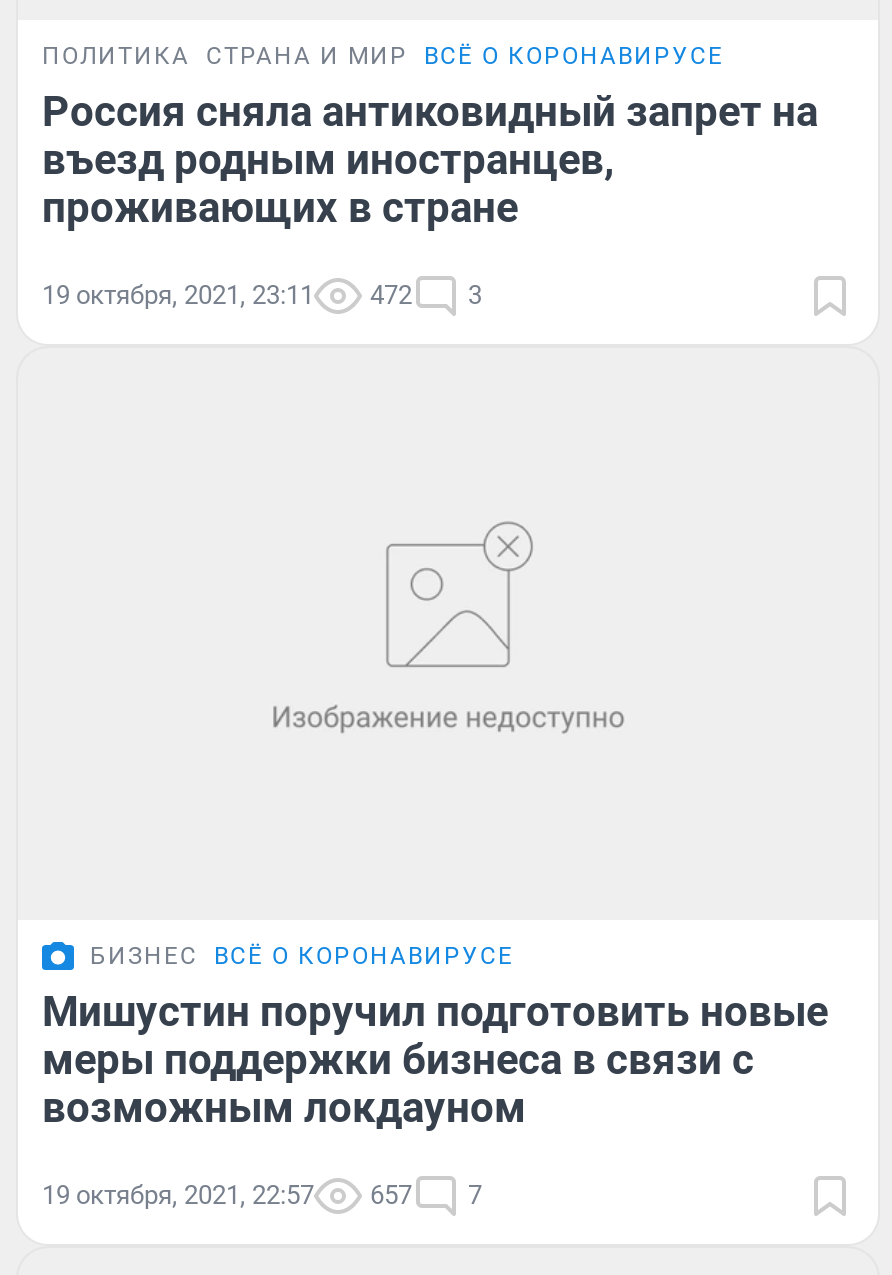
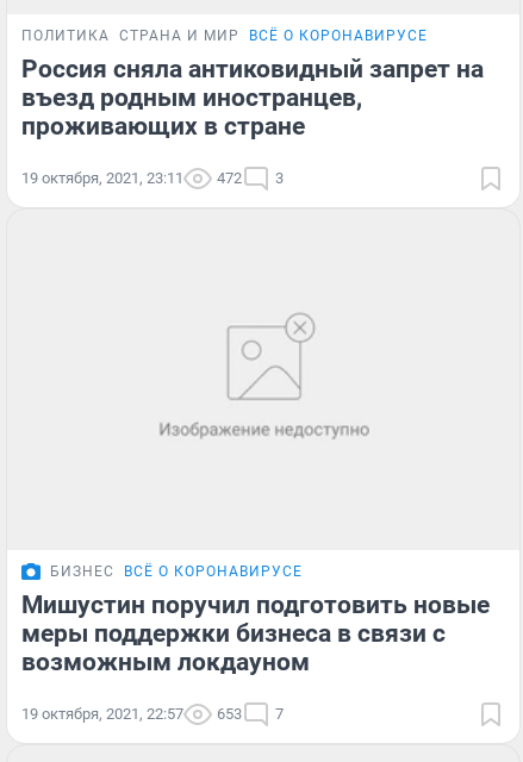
- 19 октября, 2021, 22:57 657 7
+ 19 октября, 2021, 22:57 653 7
